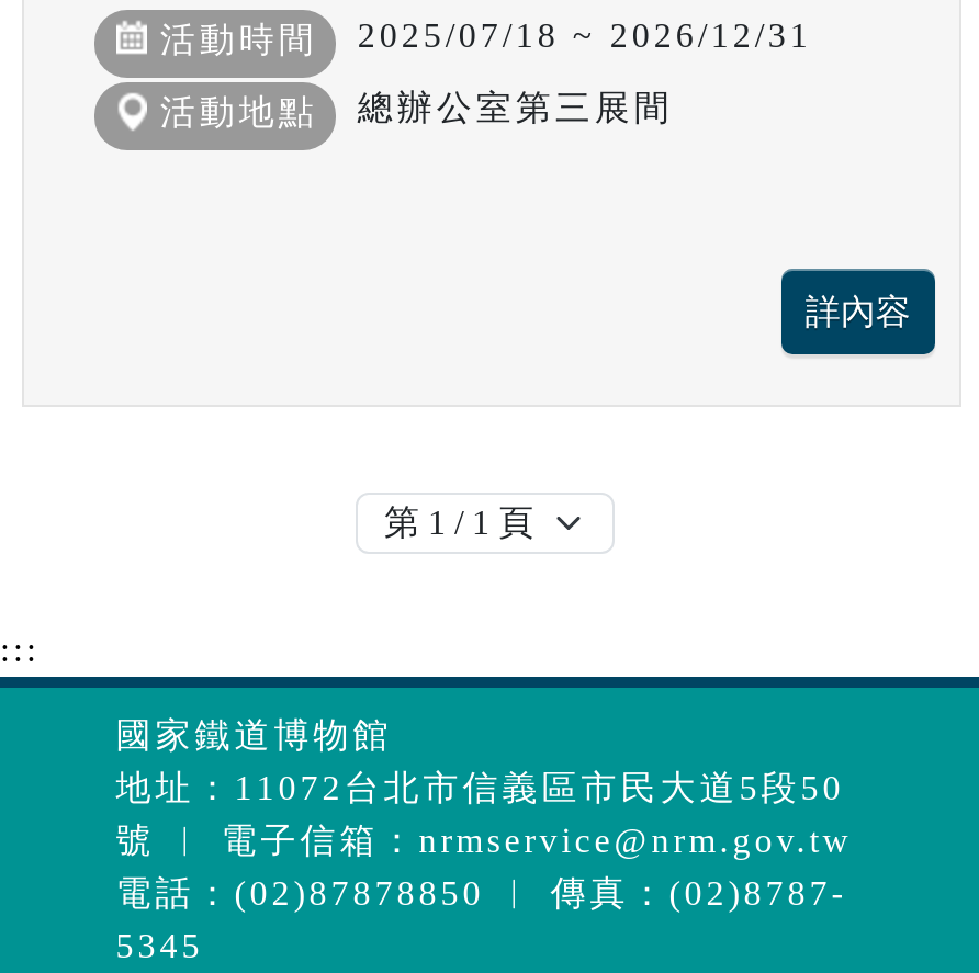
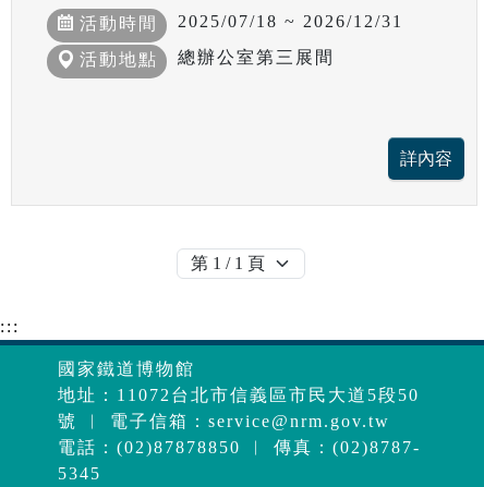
- 號 ︱ 電子信箱：nrmservice@nrm.gov.tw
+ 號 ︱ 電子信箱：service@nrm.gov.tw
